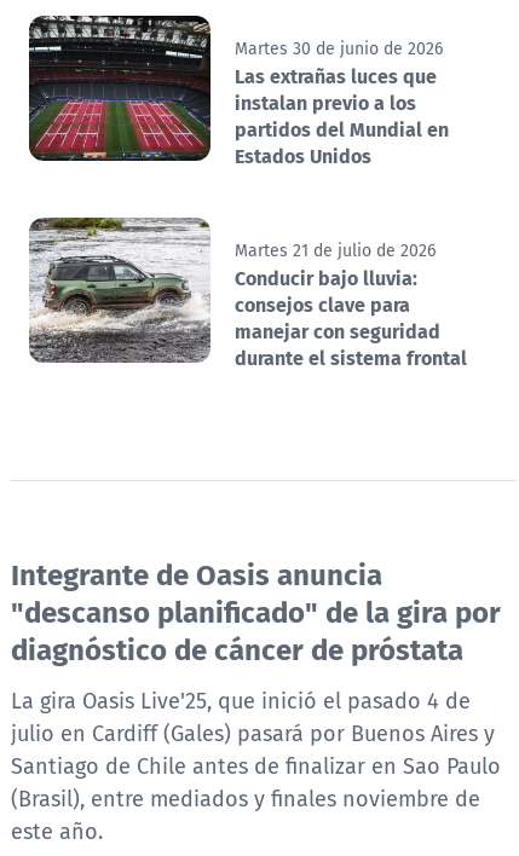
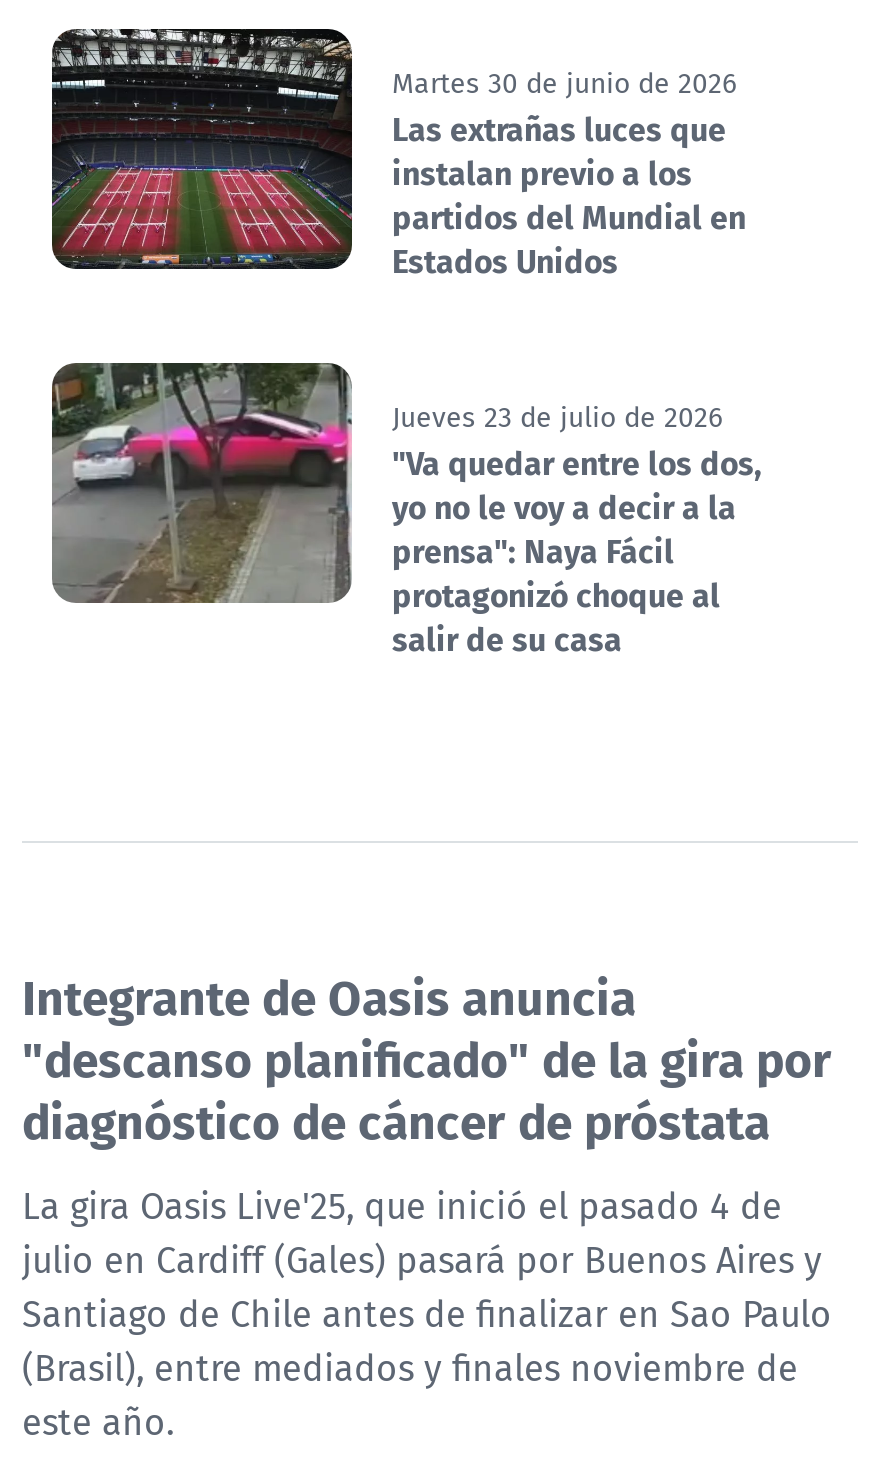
- [image]
- Martes 21 de julio de 2026
- Conducir bajo lluvia:
- consejos clave para
- manejar con seguridad
- durante el sistema frontal
+ [image]
+ Jueves 23 de julio de 2026
+ "Va quedar entre los dos,
+ yo no le voy a decir a la
+ prensa": Naya Fácil
+ protagonizó choque al
+ salir de su casa
